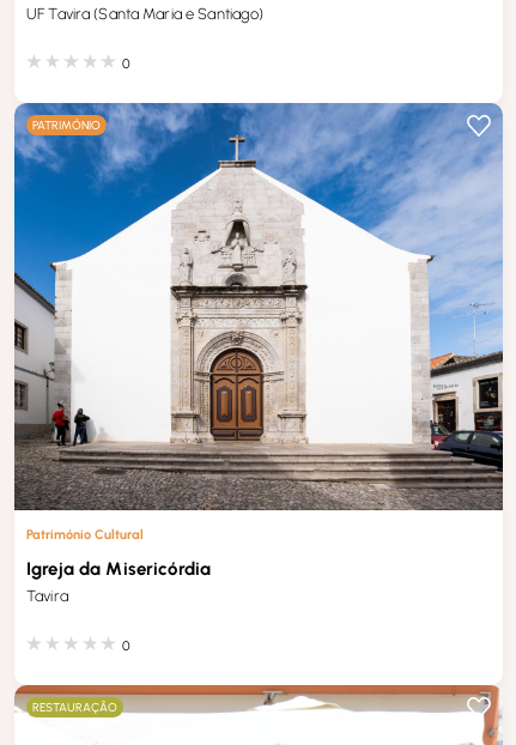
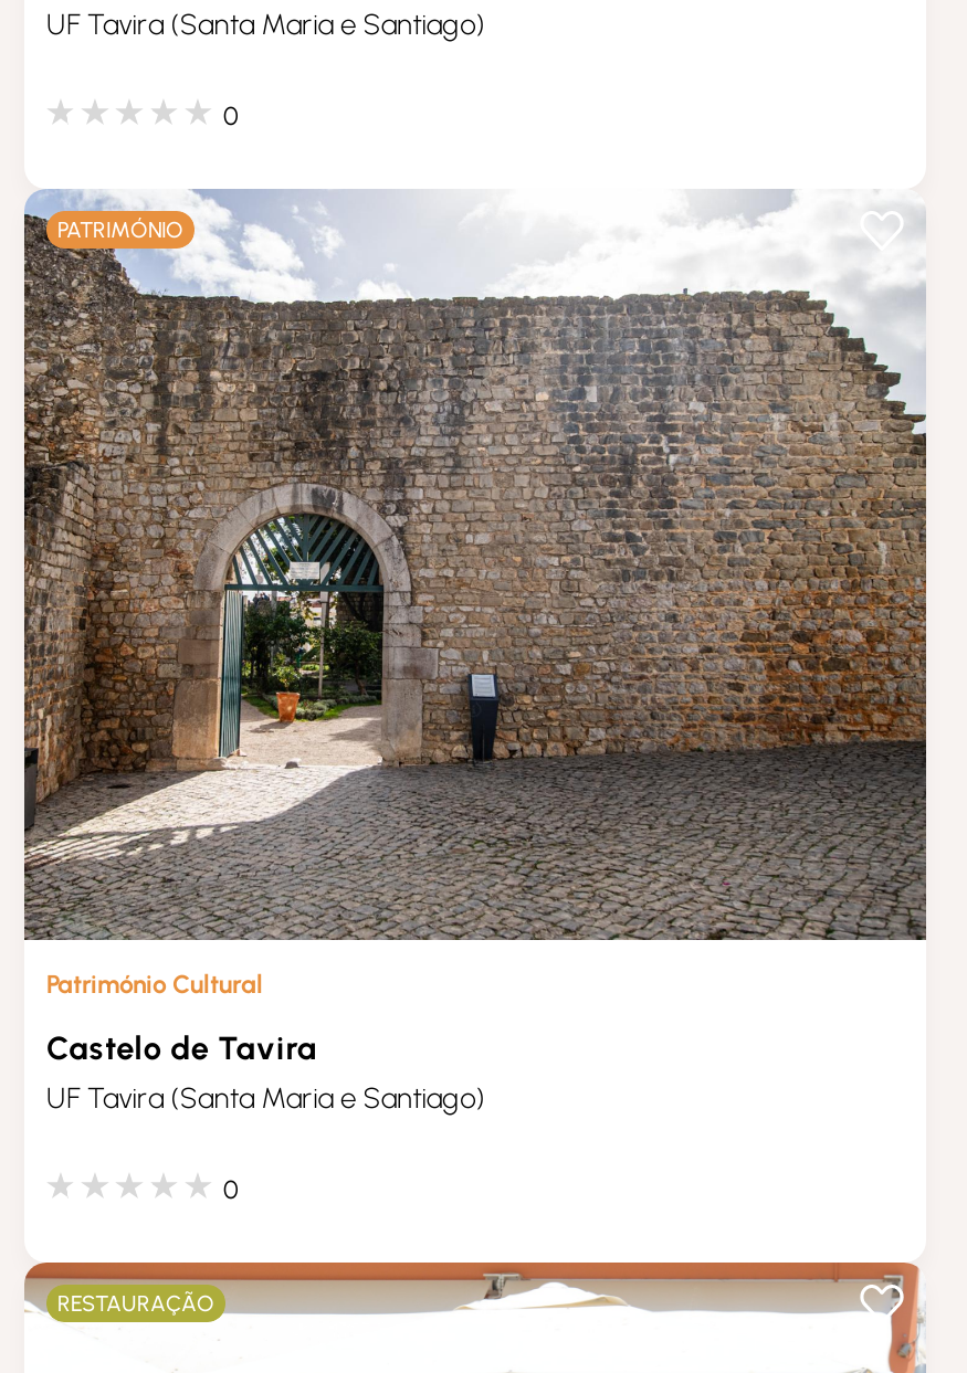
- [image]
- Igreja da Misericórdia
- Tavira
+ [image]
+ Castelo de Tavira
+ UF Tavira (Santa Maria e Santiago)
